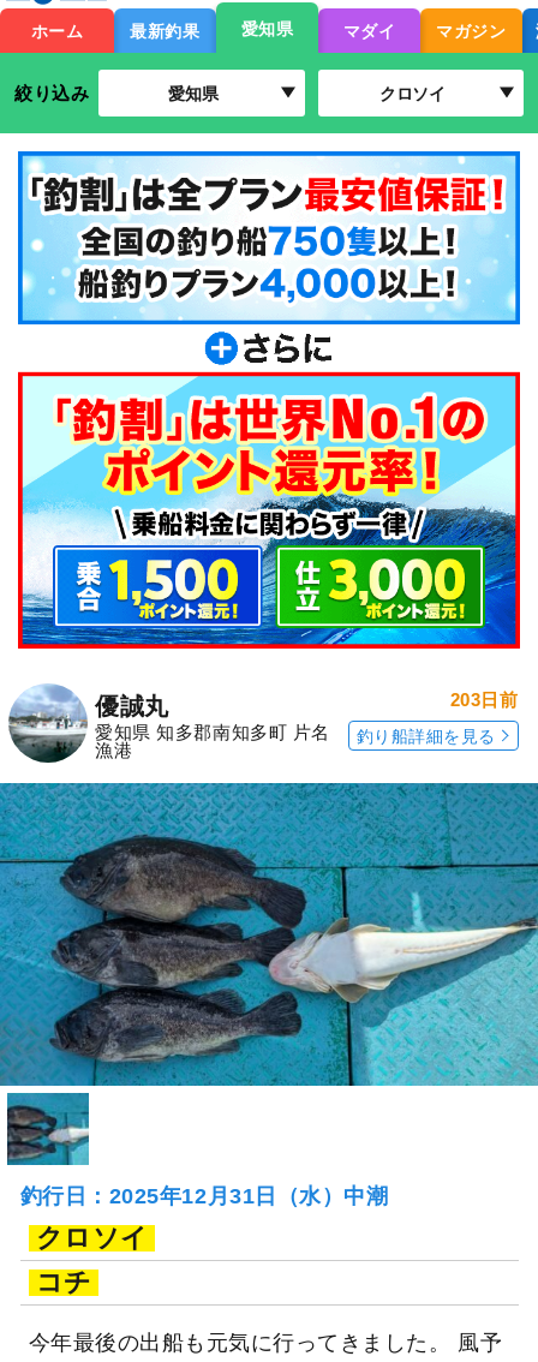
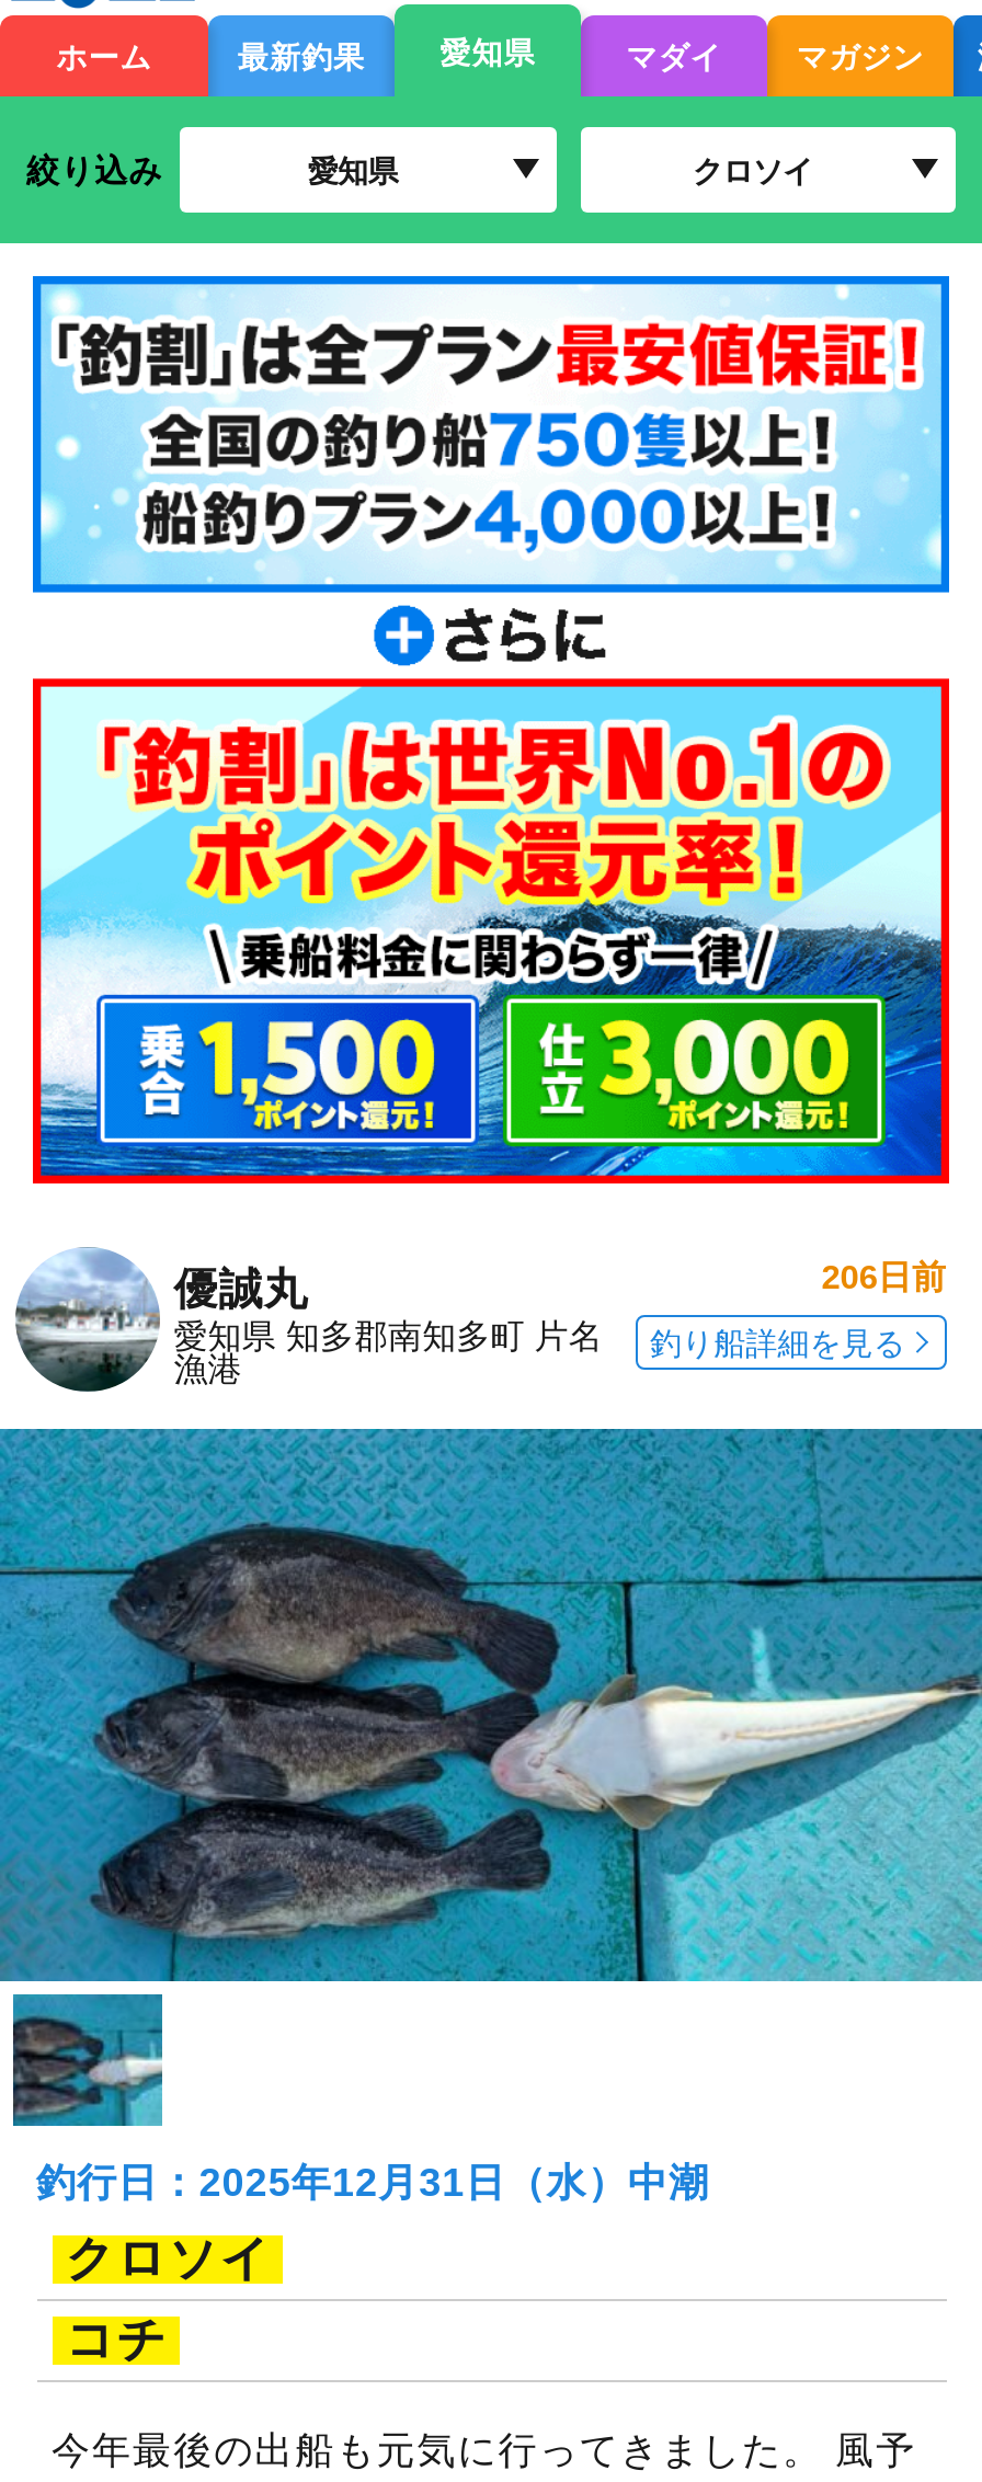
- 203日前
+ 206日前
